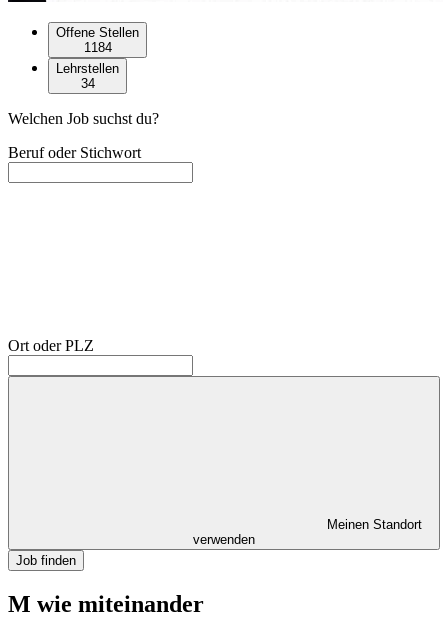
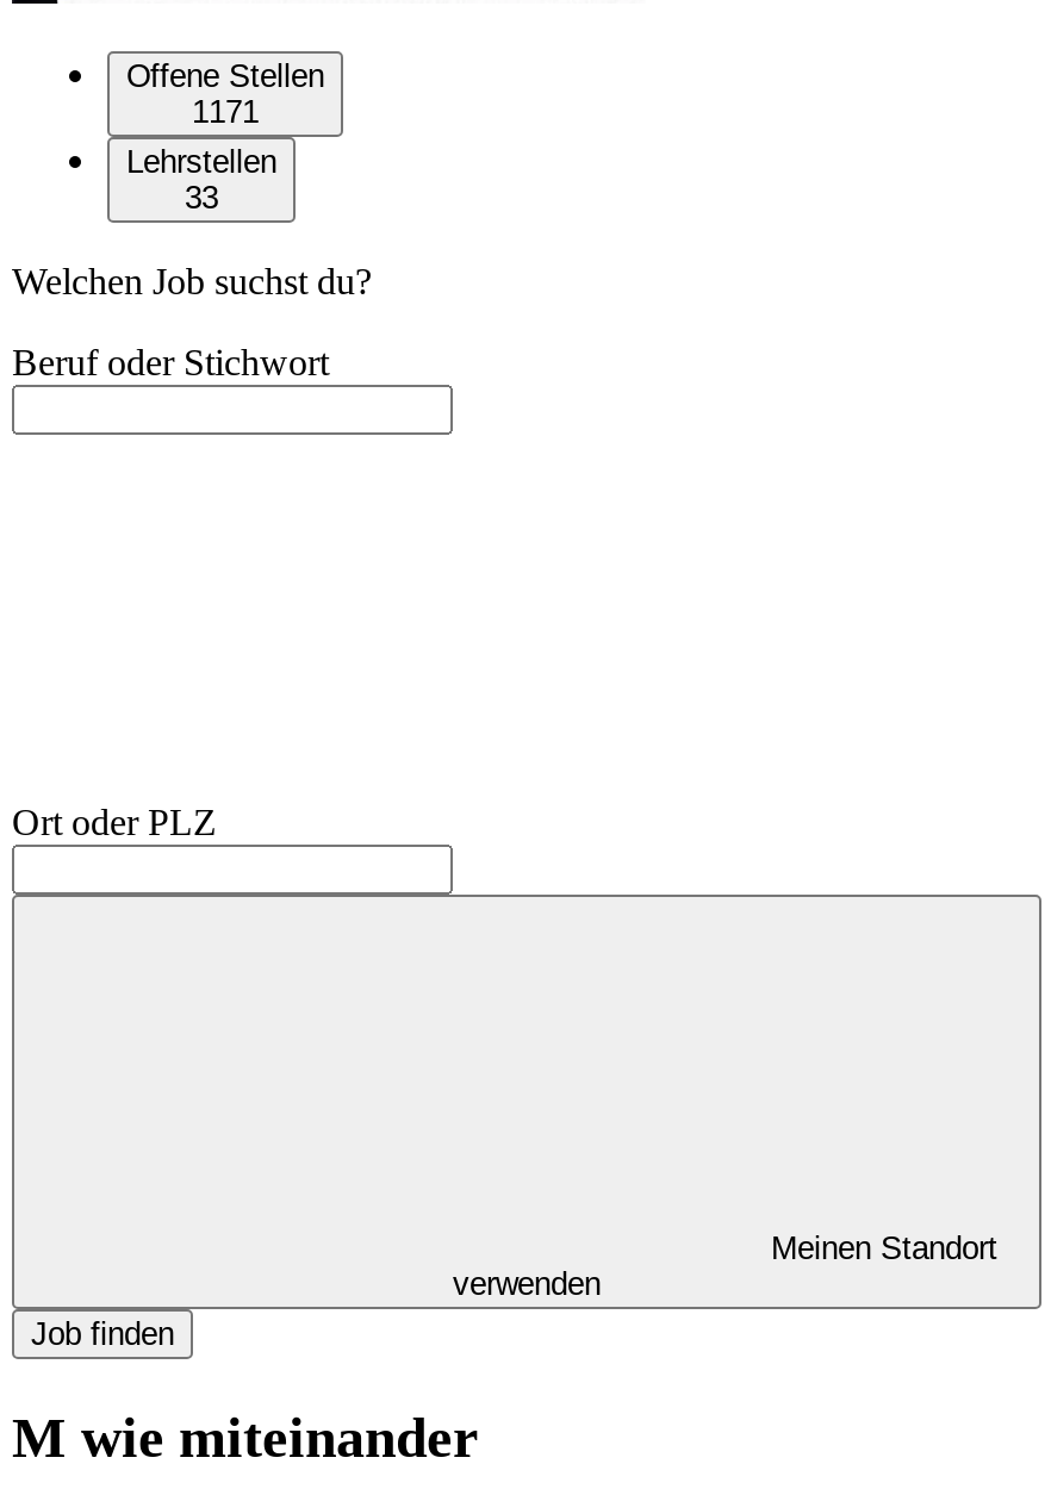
- 1184
+ 1171

- 34
+ 33
